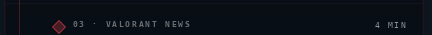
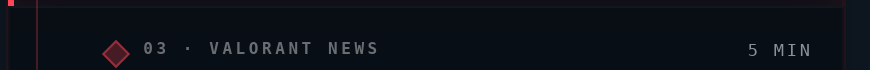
- 4 MIN
+ 5 MIN
